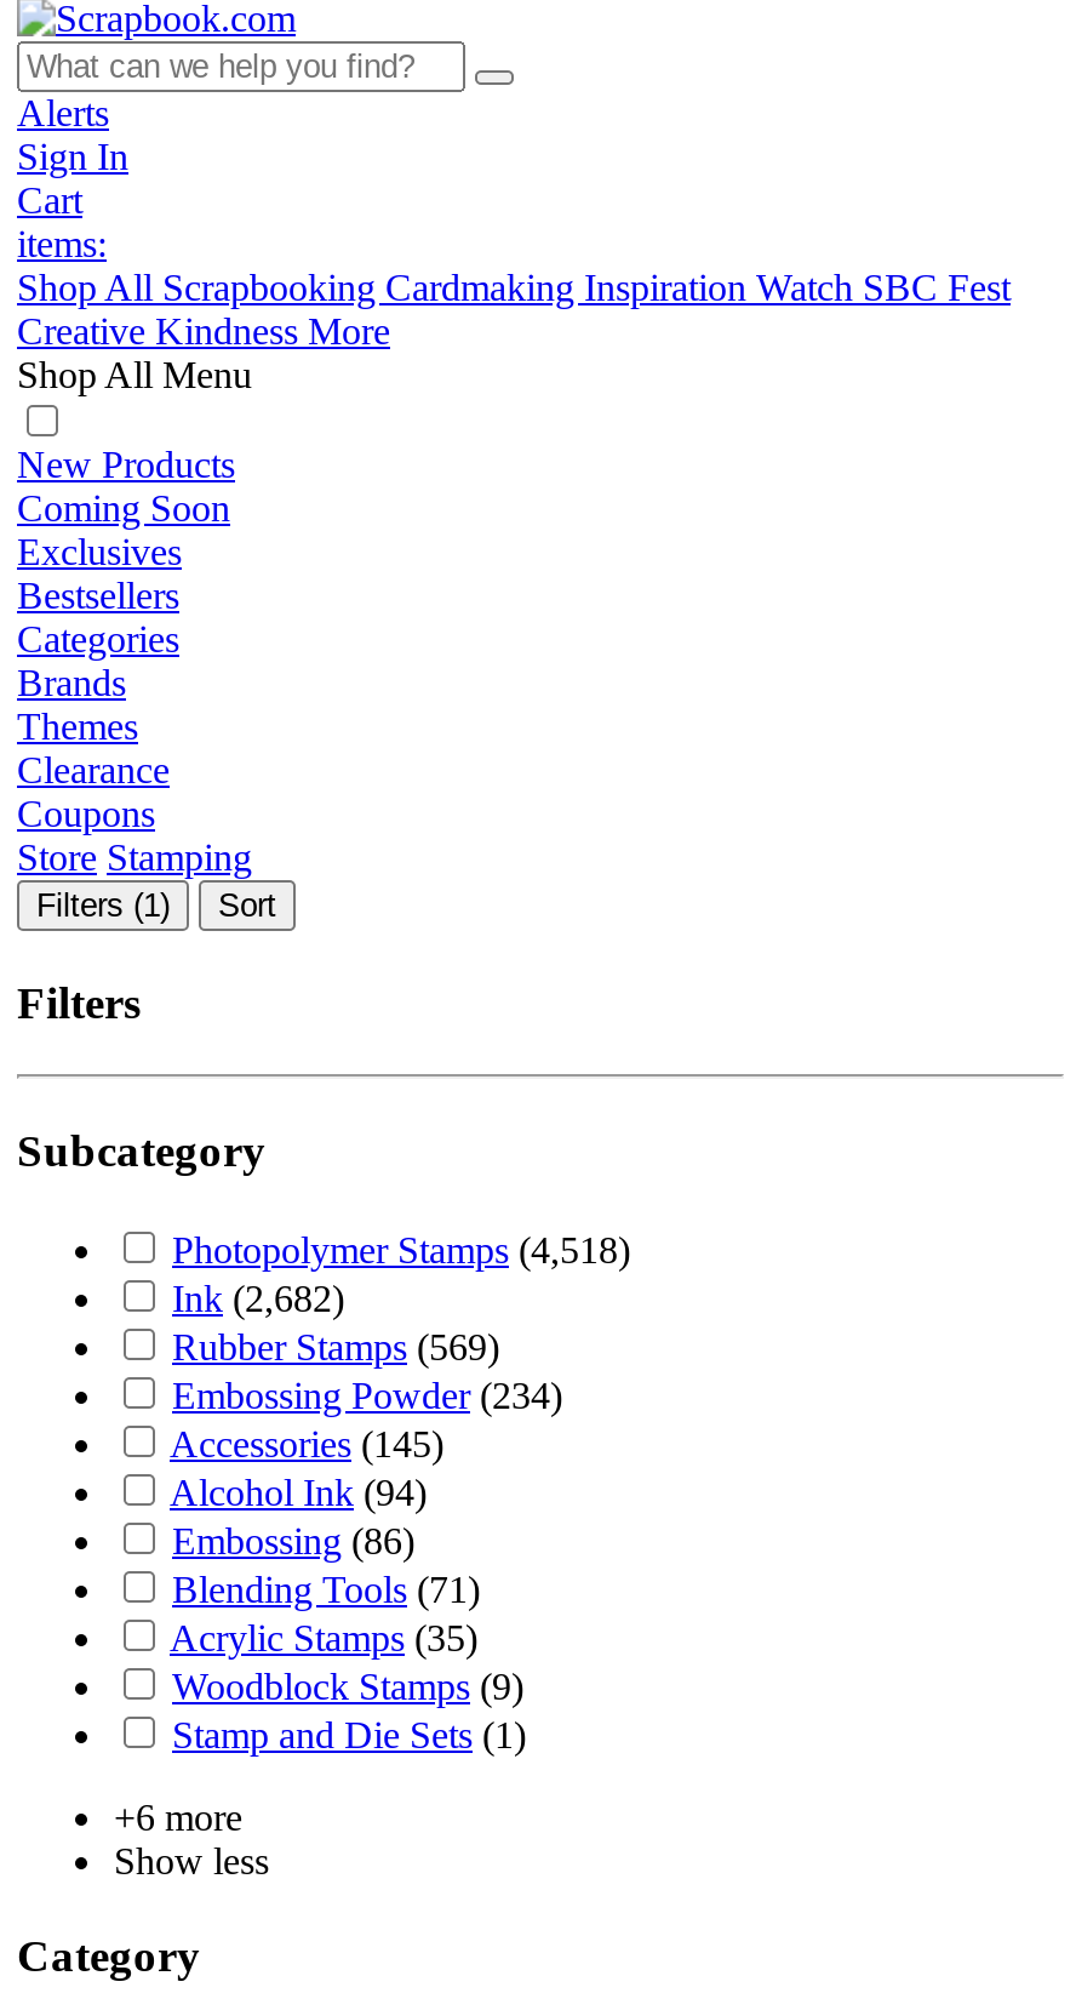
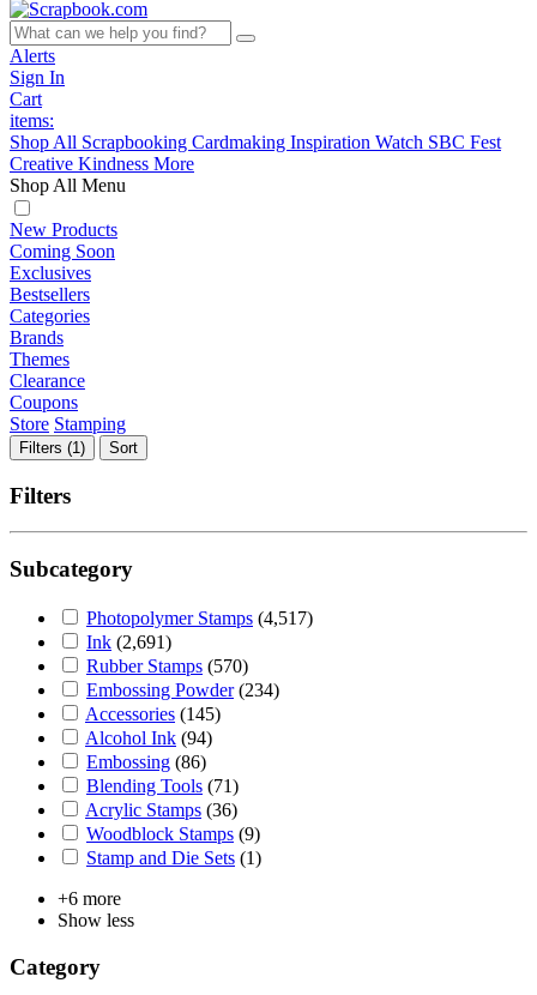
- Photopolymer Stamps (4,518)
+ Photopolymer Stamps (4,517)

- Ink (2,682)
+ Ink (2,691)

- Rubber Stamps (569)
+ Rubber Stamps (570)

- Acrylic Stamps (35)
+ Acrylic Stamps (36)
